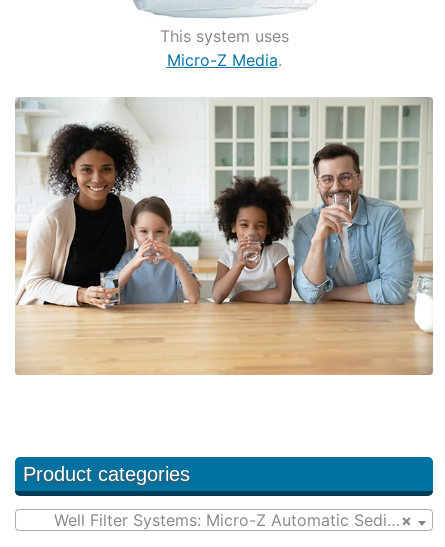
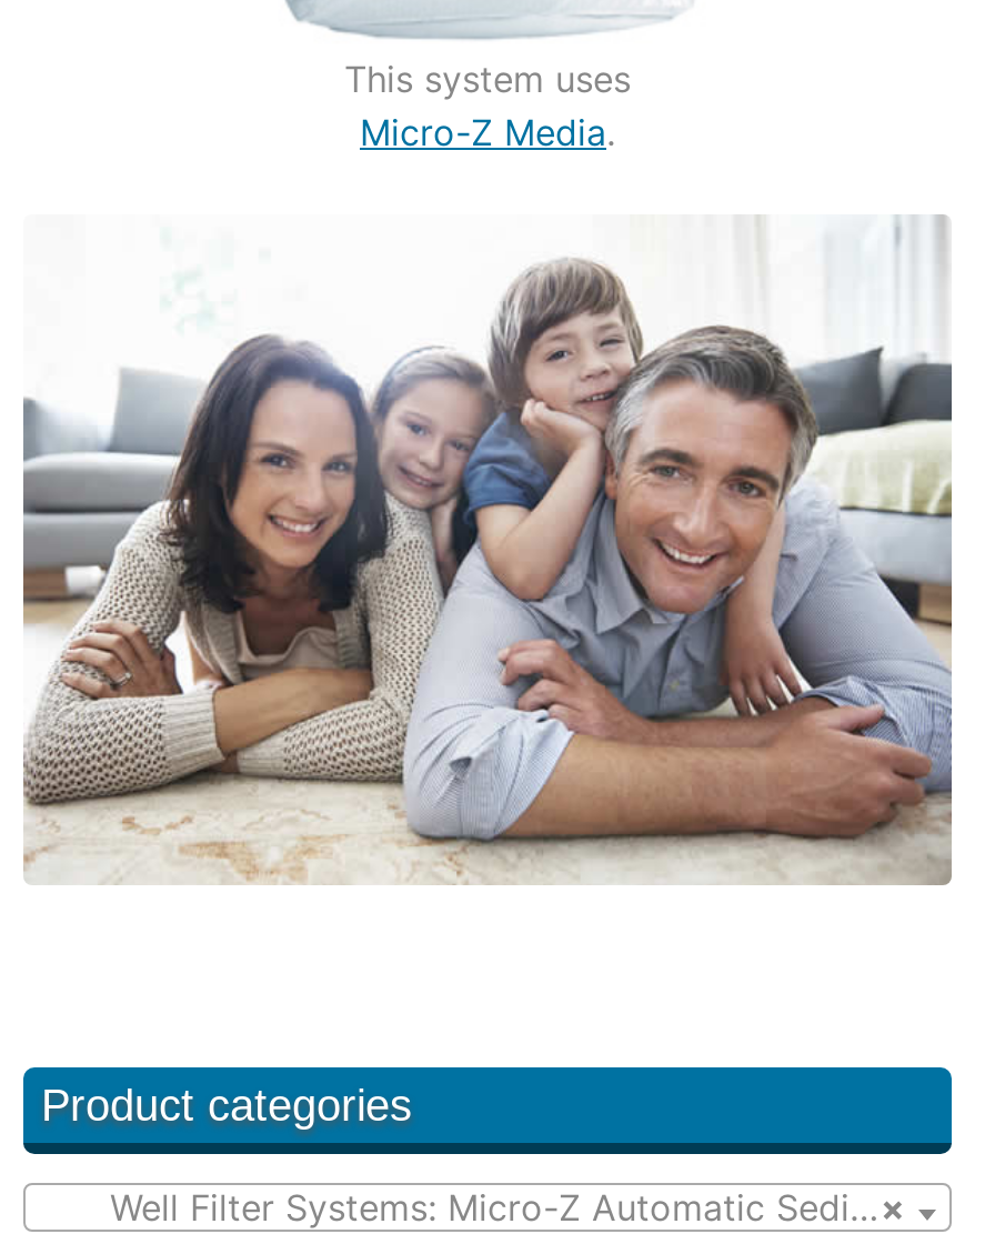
- [image]
+ [image]
